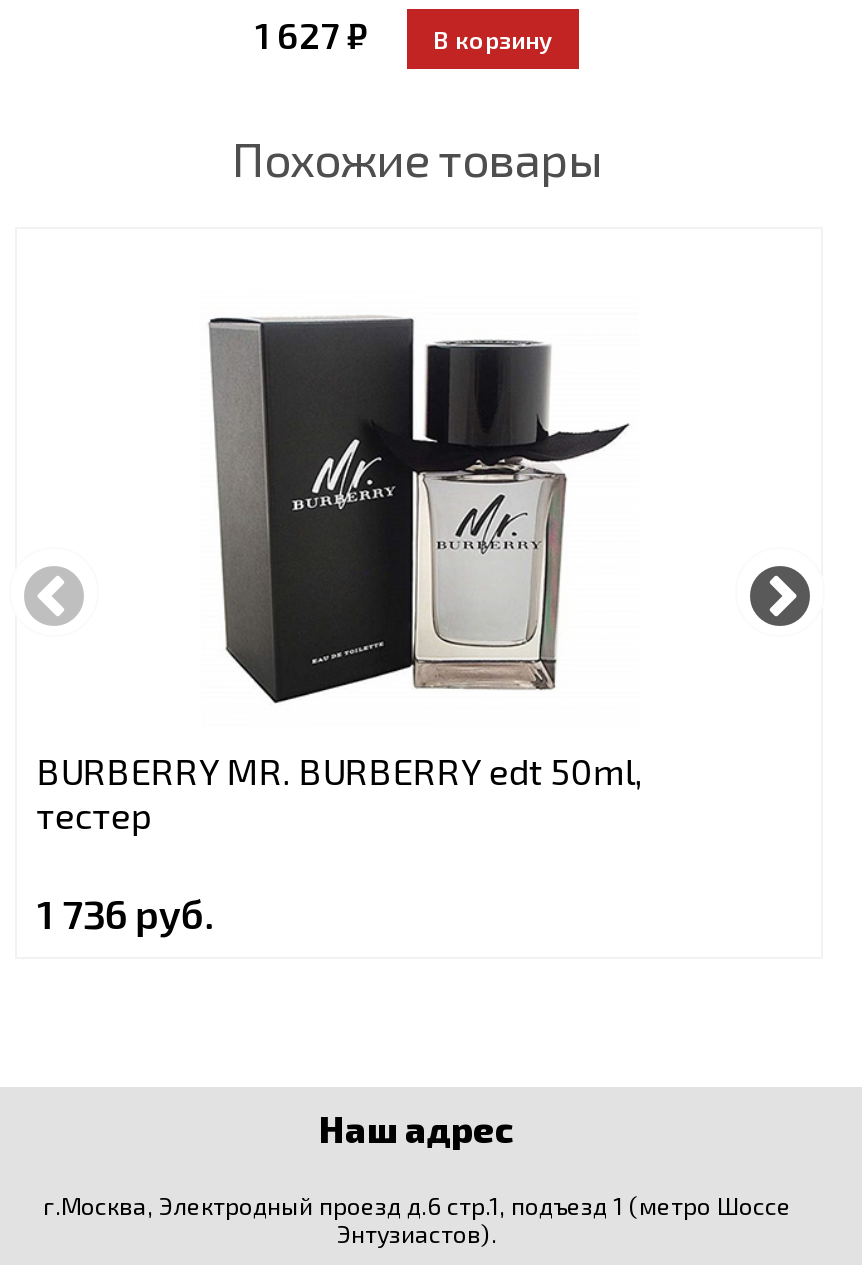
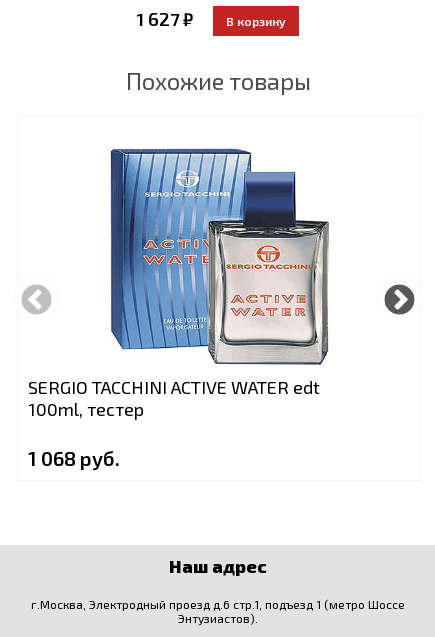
- [image]
- BURBERRY MR. BURBERRY edt 50ml,
- тестер
+ [image]
+ SERGIO TACCHINI ACTIVE WATER edt
+ 100ml, тестер

- 1 736 руб.
+ 1 068 руб.
